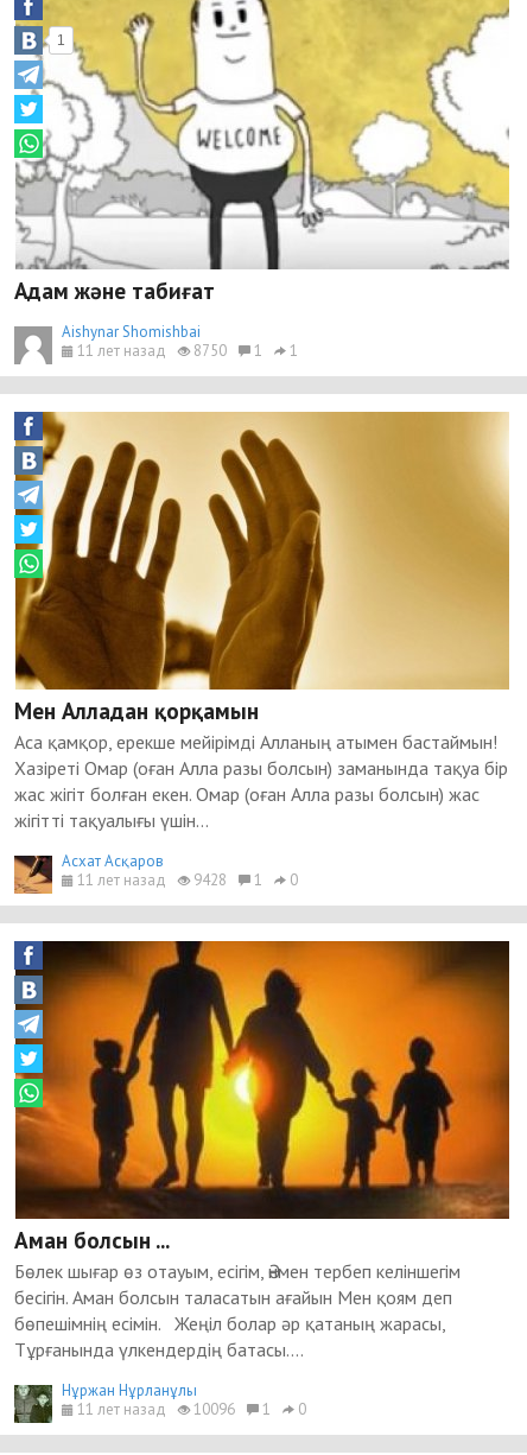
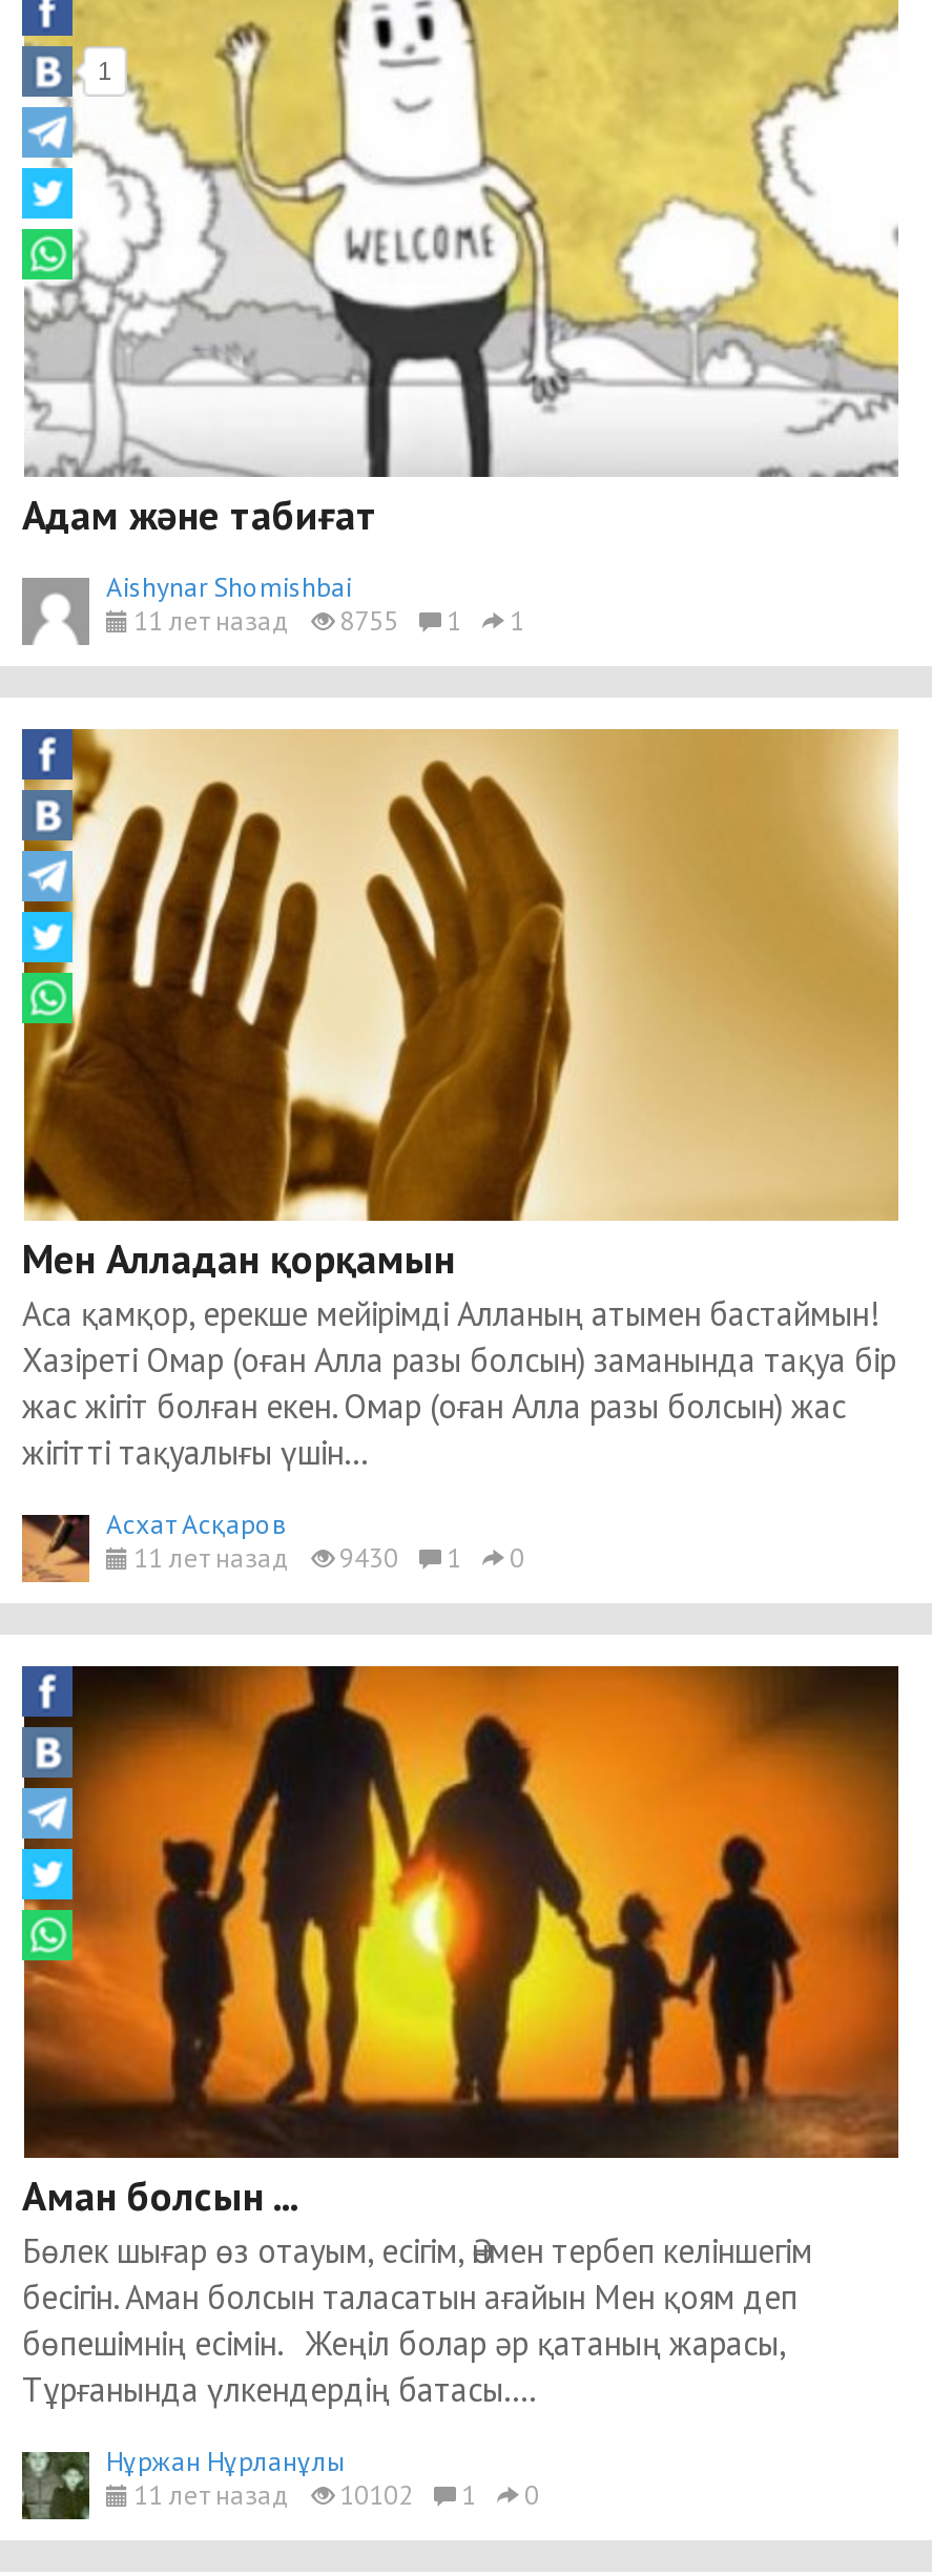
- 11 лет назад 8750 1 1
+ 11 лет назад 8755 1 1

- 11 лет назад 9428 1 0
+ 11 лет назад 9430 1 0

- 11 лет назад 10096 1 0
+ 11 лет назад 10102 1 0
